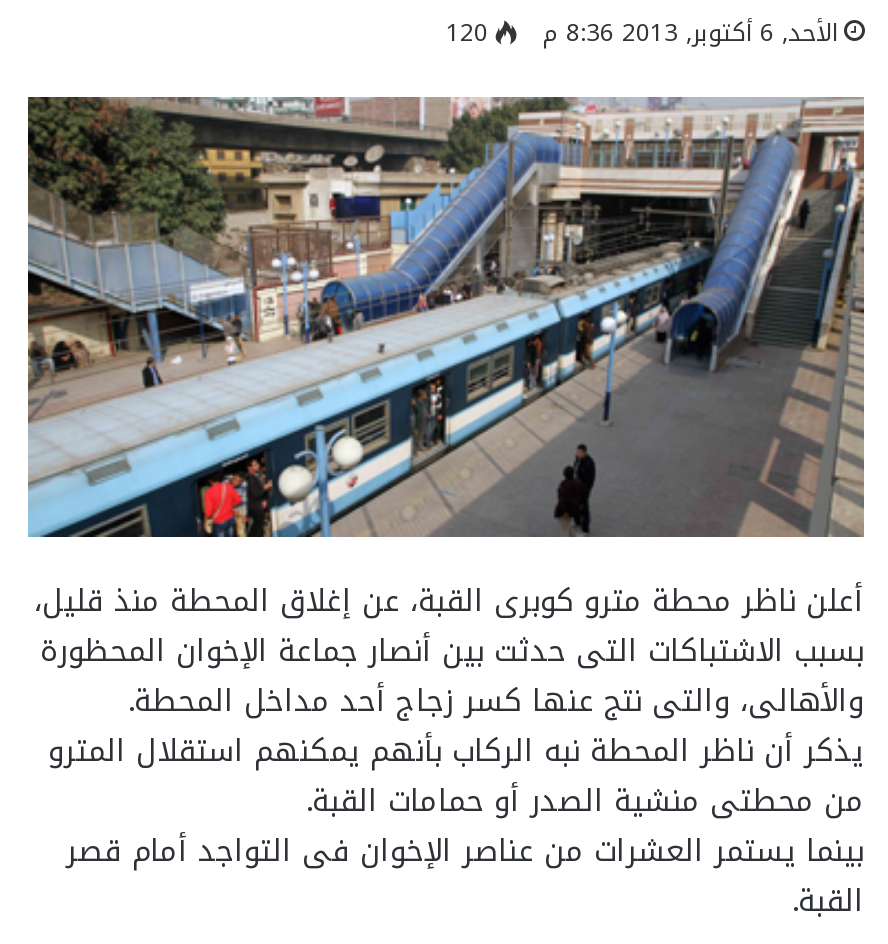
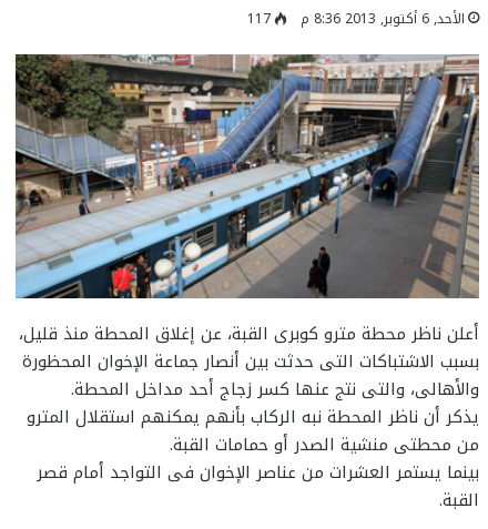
- 120
+ 117
